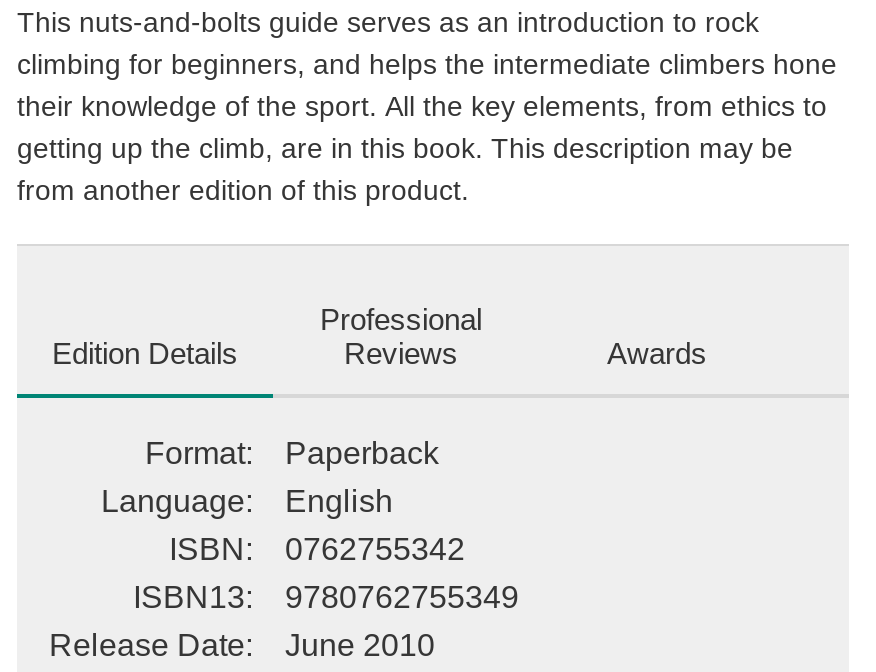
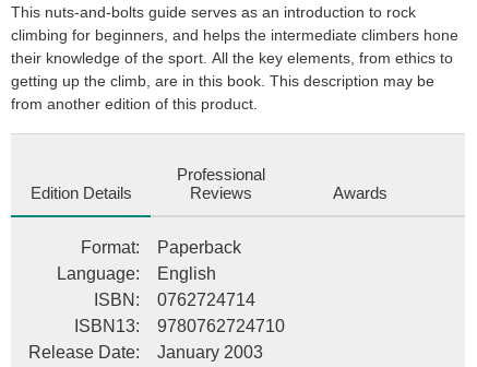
- ISBN: 0762755342
+ ISBN: 0762724714

- ISBN13: 9780762755349
+ ISBN13: 9780762724710

- Release Date: June 2010
+ Release Date: January 2003
